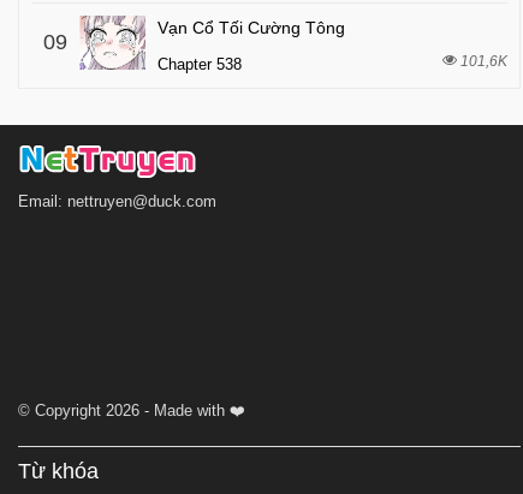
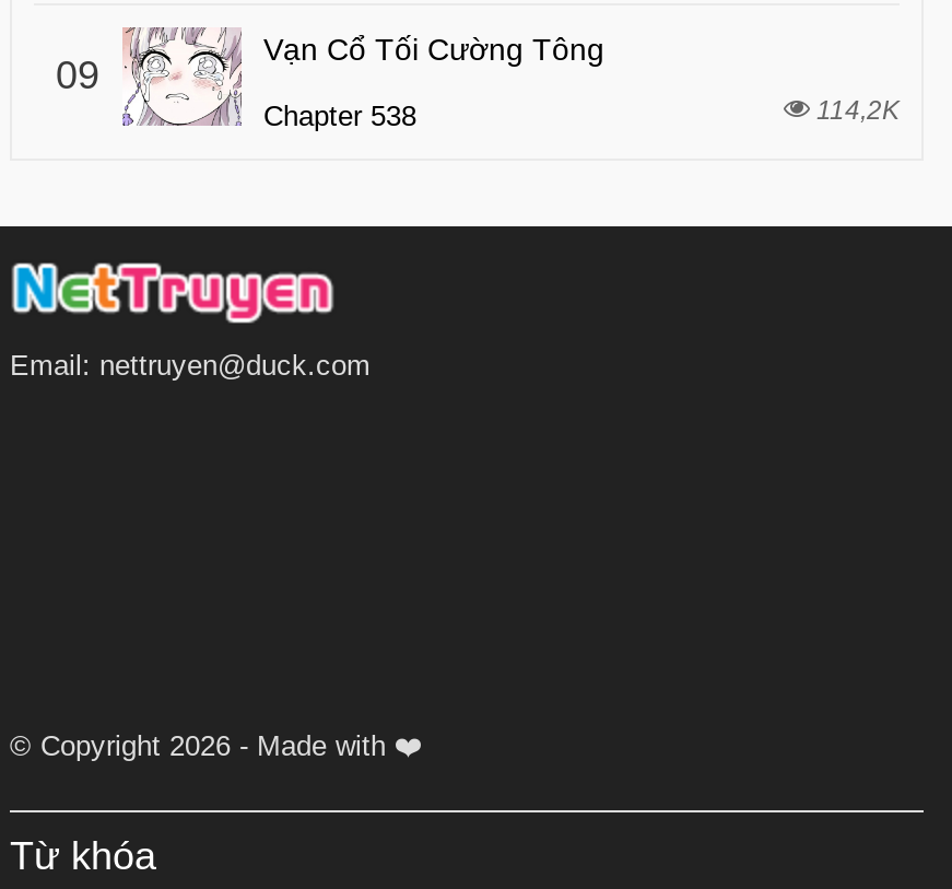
- 101,6K
+ 114,2K
